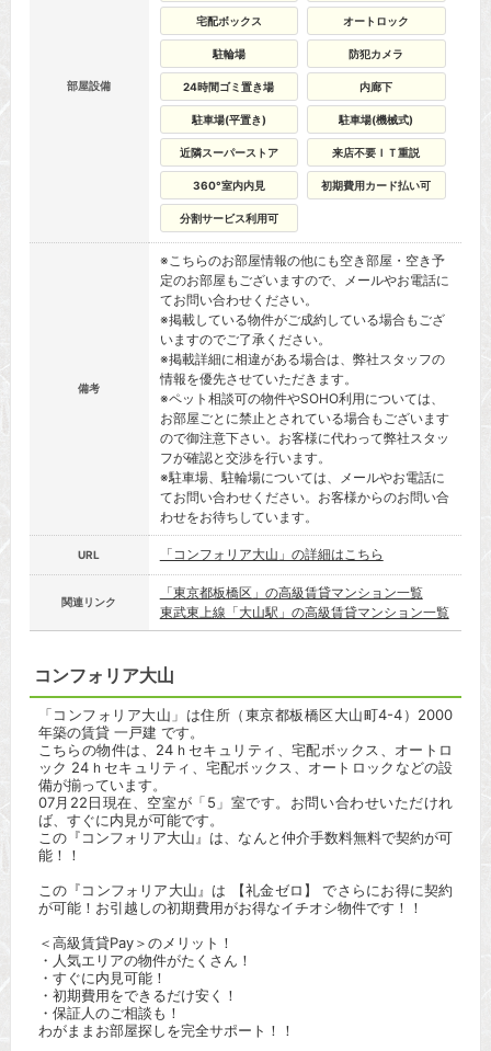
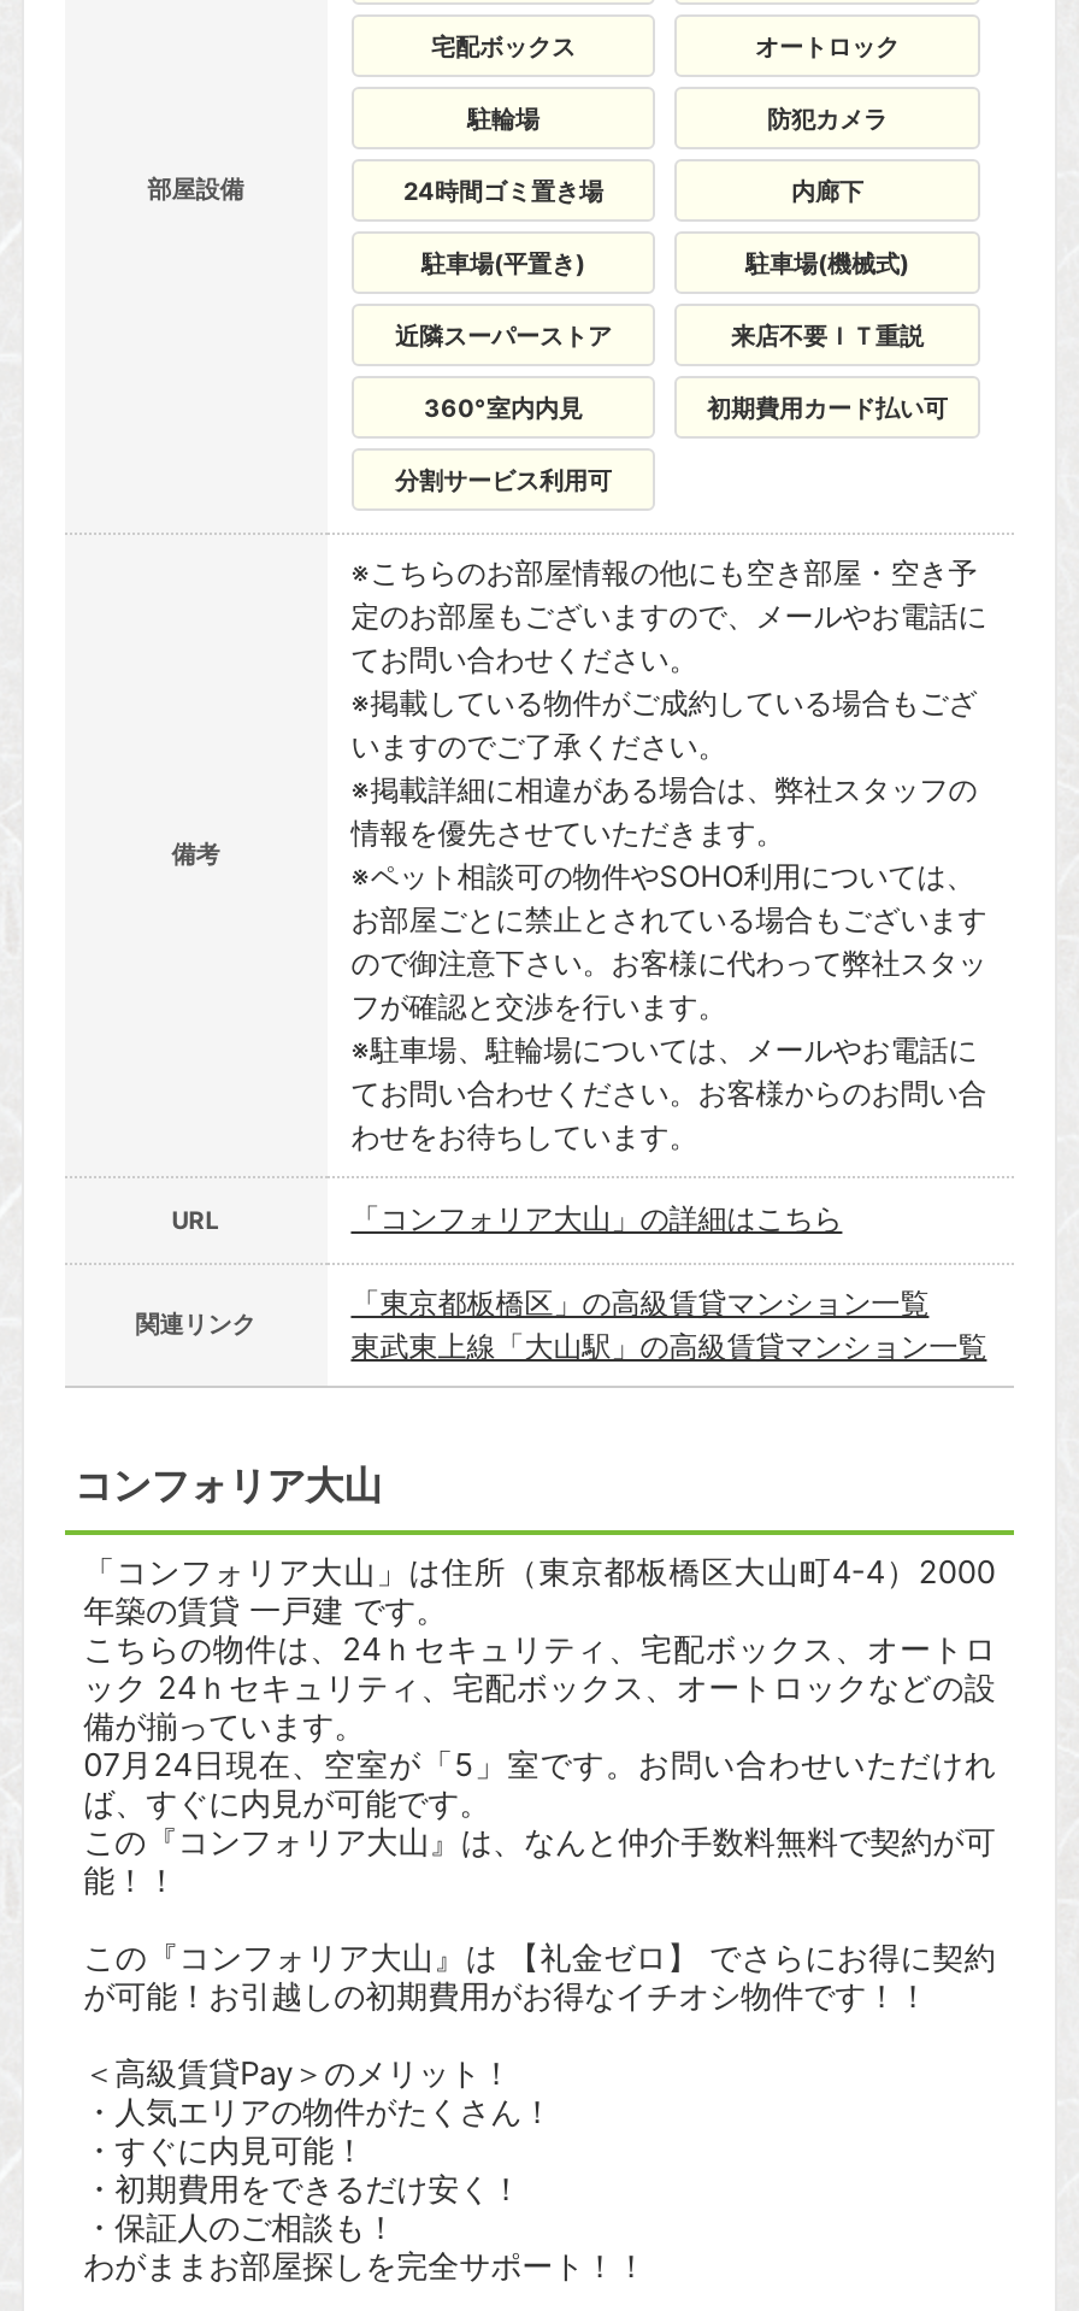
- 07月22日現在、空室が「5」室です。お問い合わせいただけれ
+ 07月24日現在、空室が「5」室です。お問い合わせいただけれ
